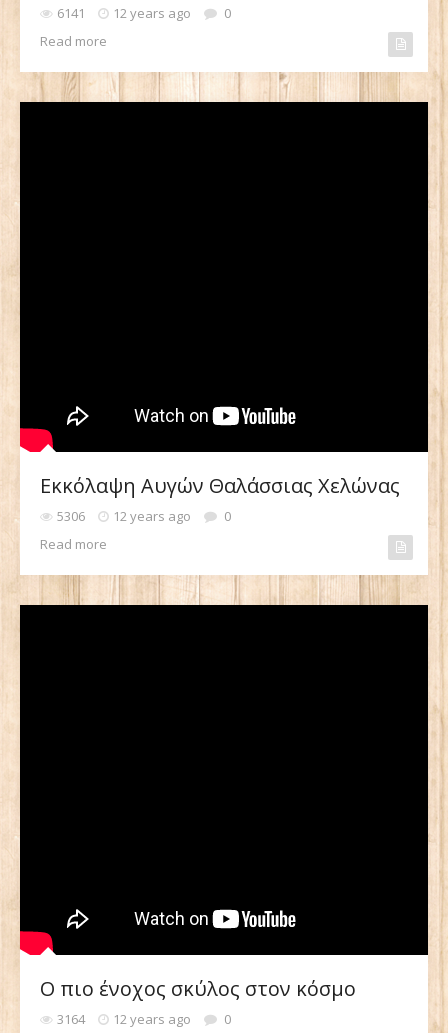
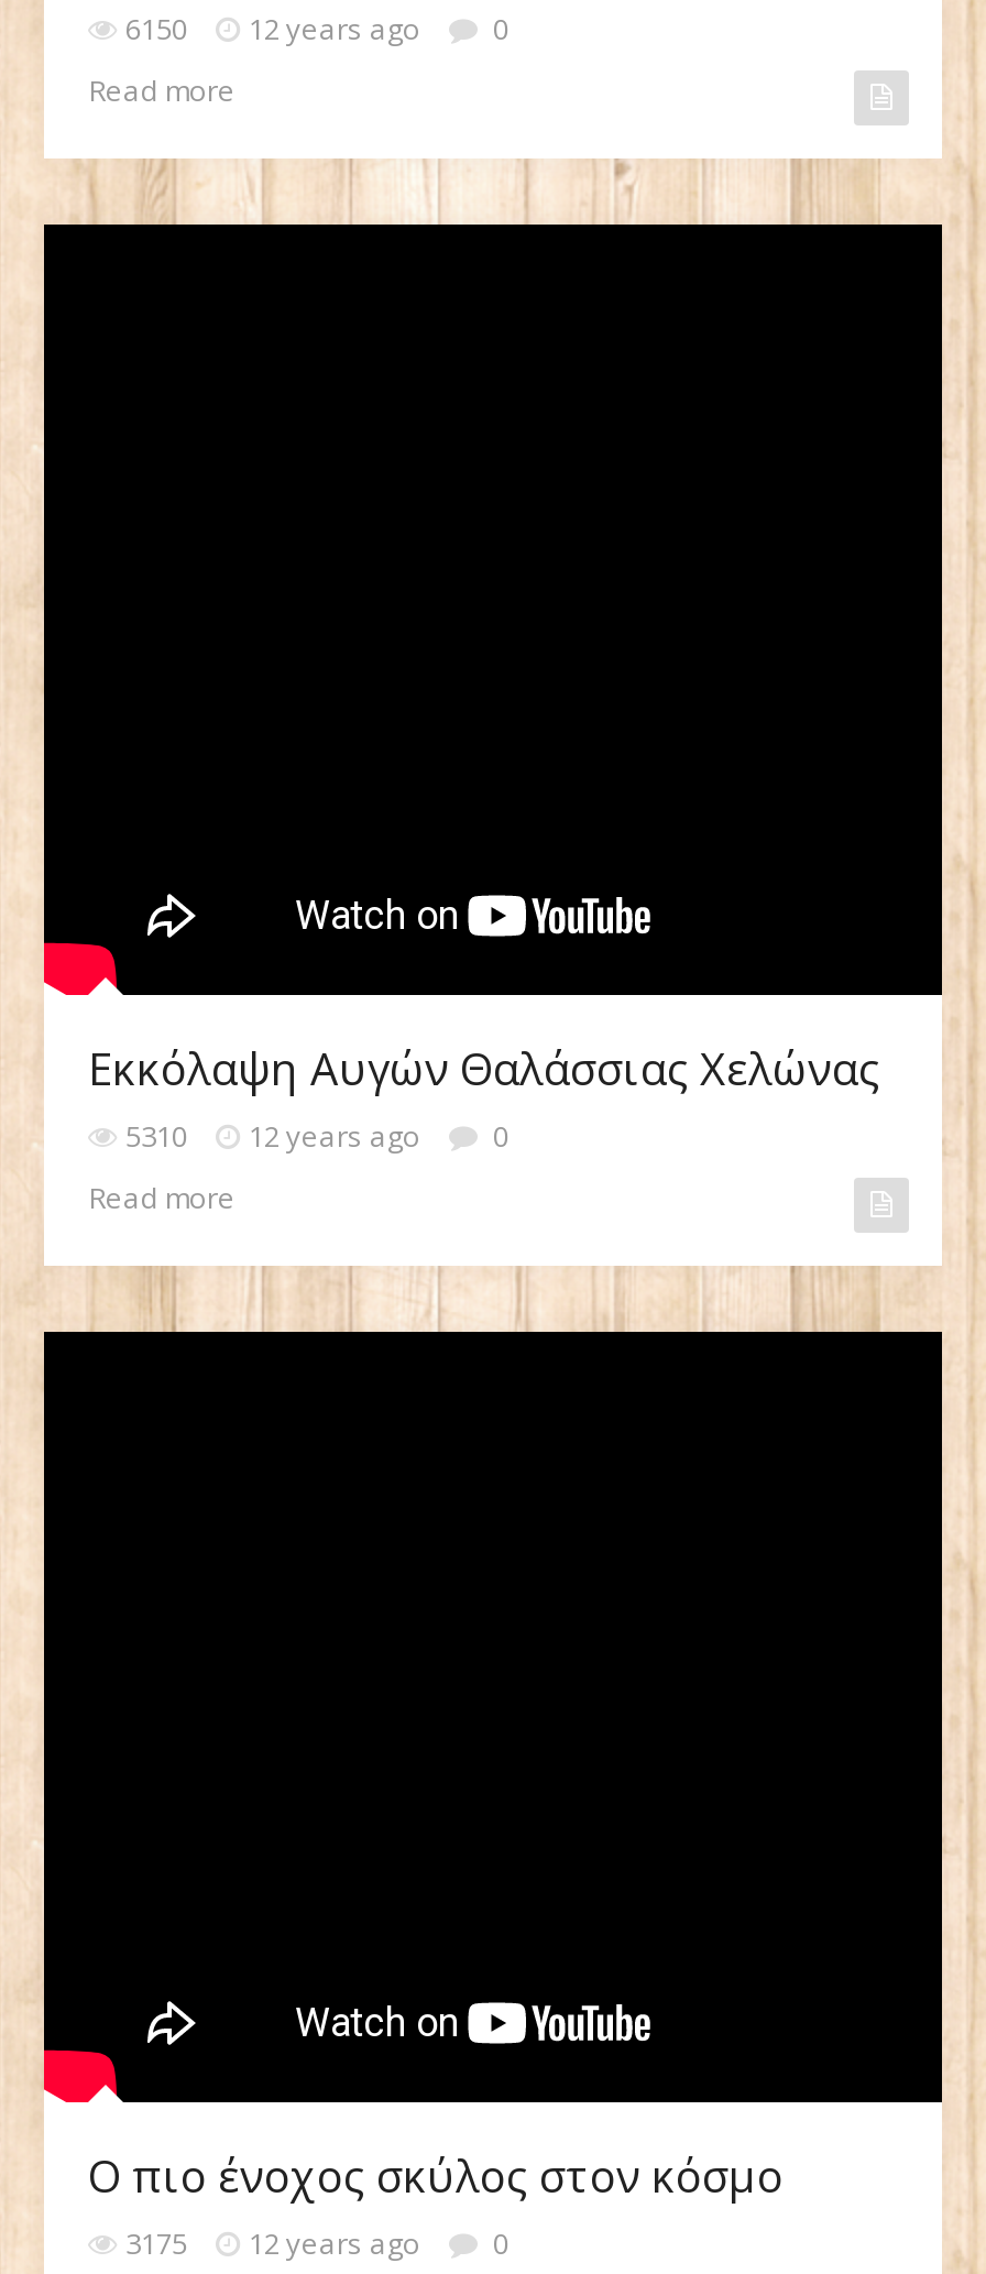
- 6141 12 years ago 0
+ 6150 12 years ago 0

- 5306 12 years ago 0
+ 5310 12 years ago 0

- 3164 12 years ago 0
+ 3175 12 years ago 0
